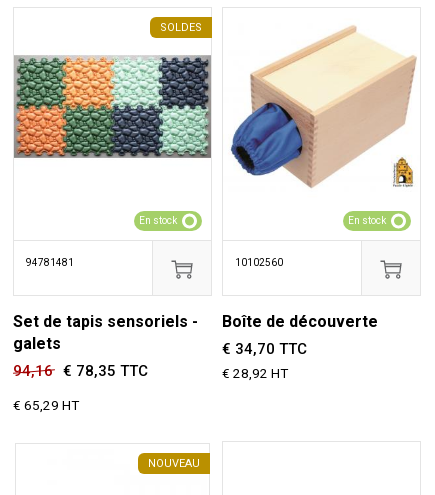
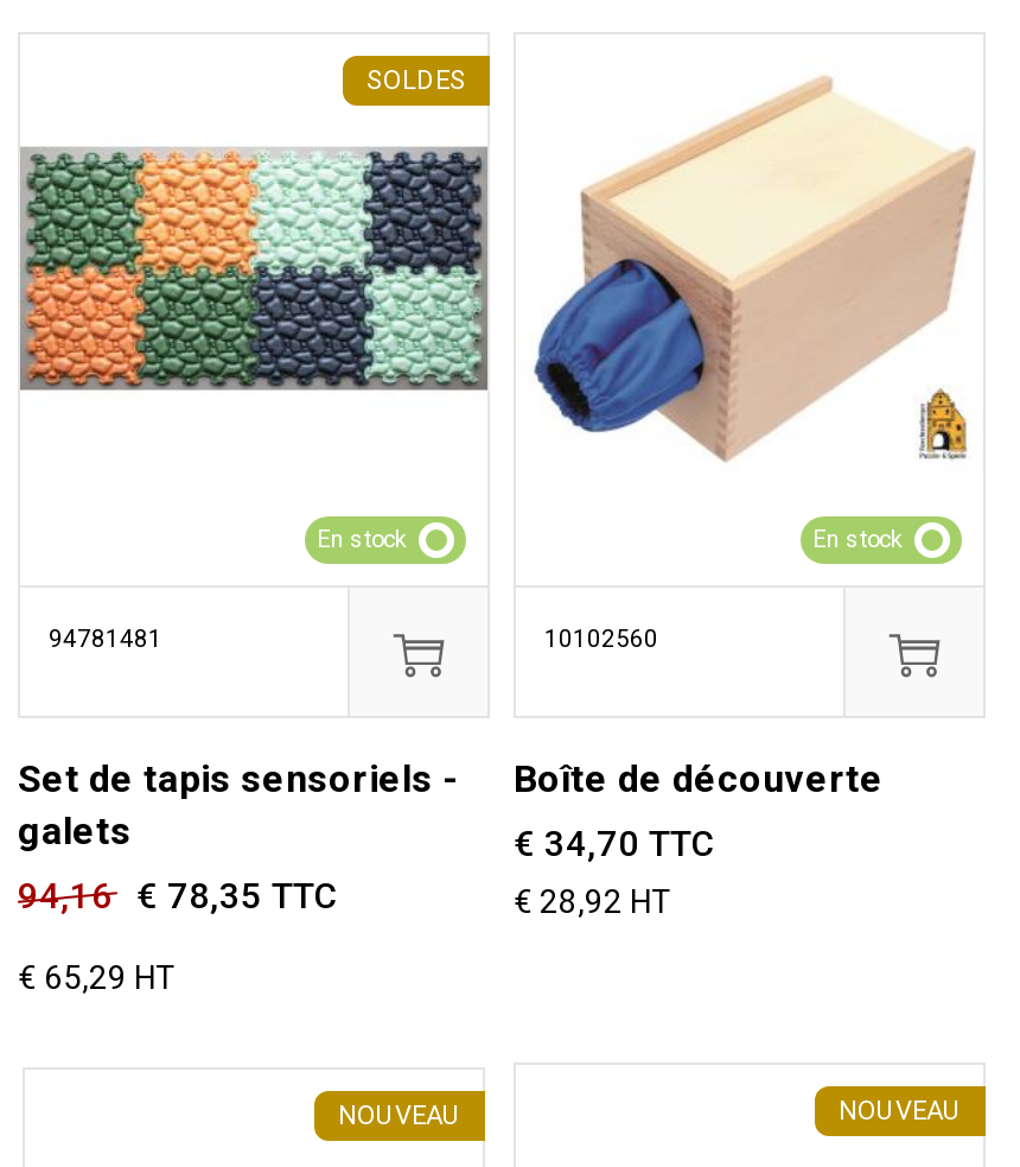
+ NOUVEAU
